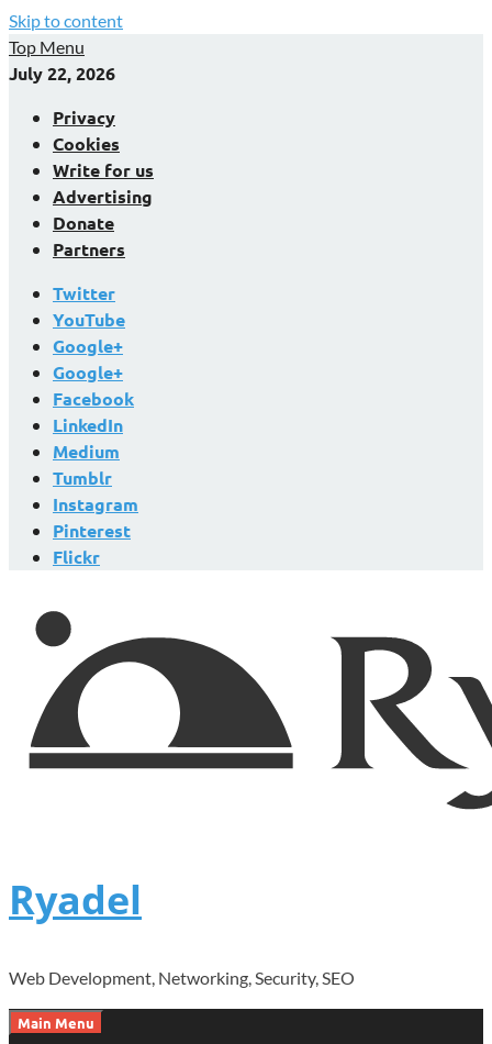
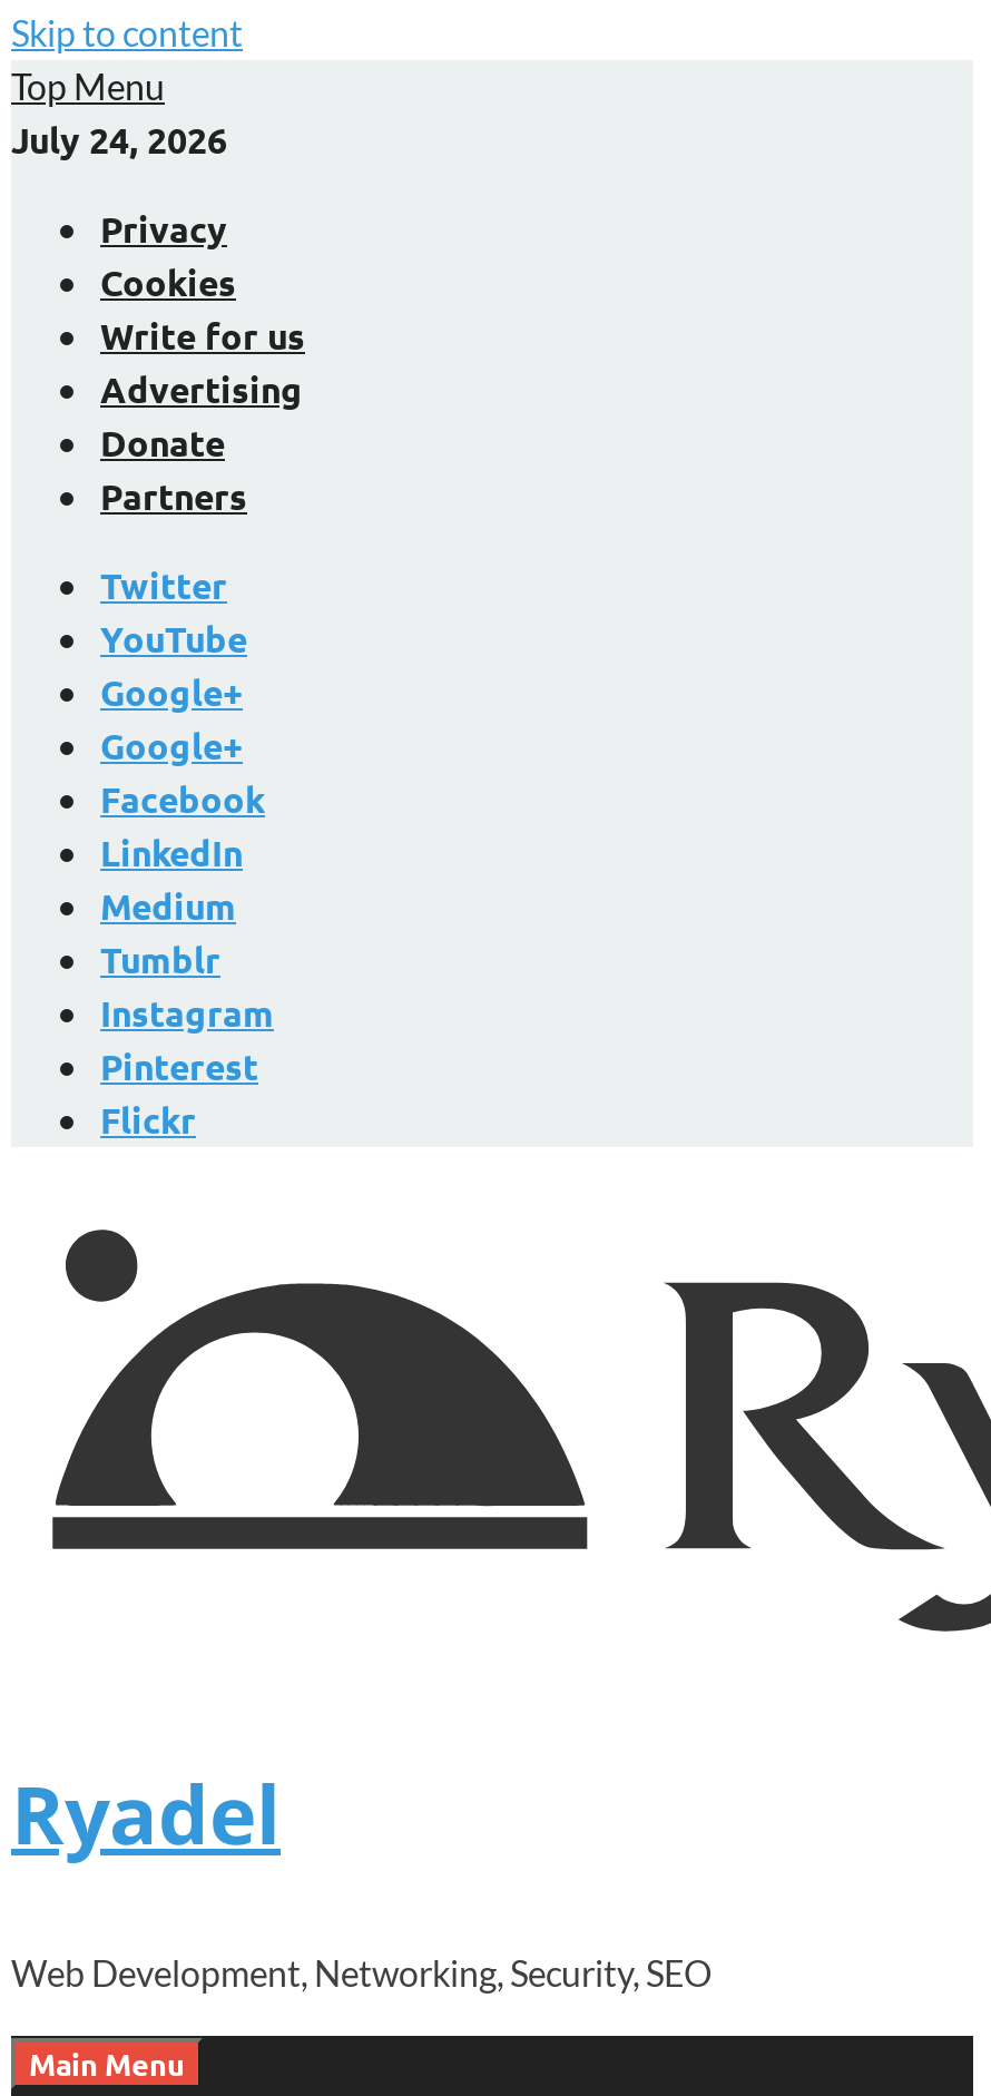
- July 22, 2026
+ July 24, 2026
